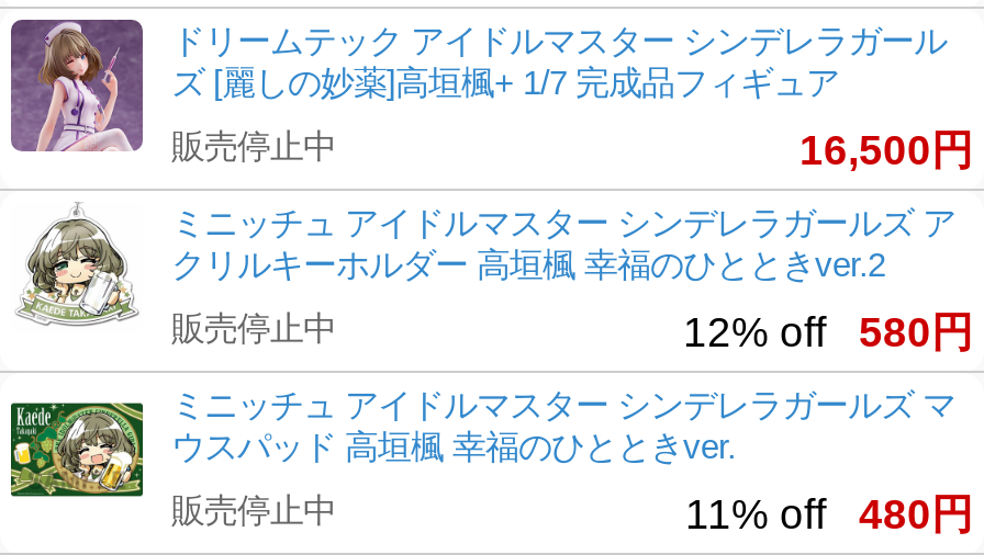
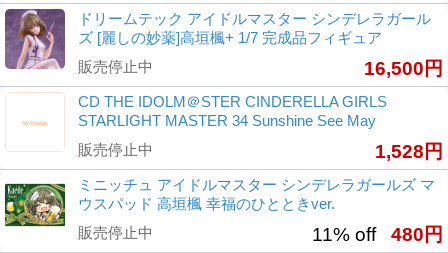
- [image]

- ミニッチュ アイドルマスター シンデレラガールズ ア
- クリルキーホルダー 高垣楓 幸福のひとときver.2
+ CD THE IDOLM＠STER CINDERELLA GIRLS
+ STARLIGHT MASTER 34 Sunshine See May

- 12% off 580円
+ 1,528円
